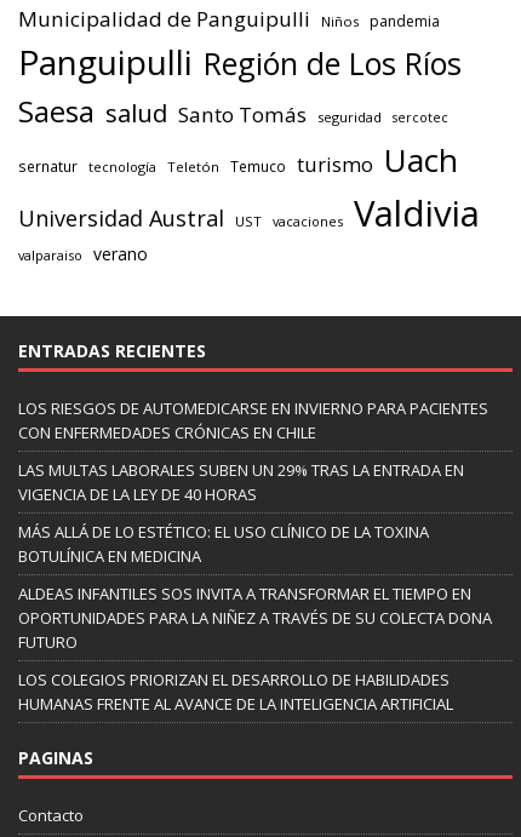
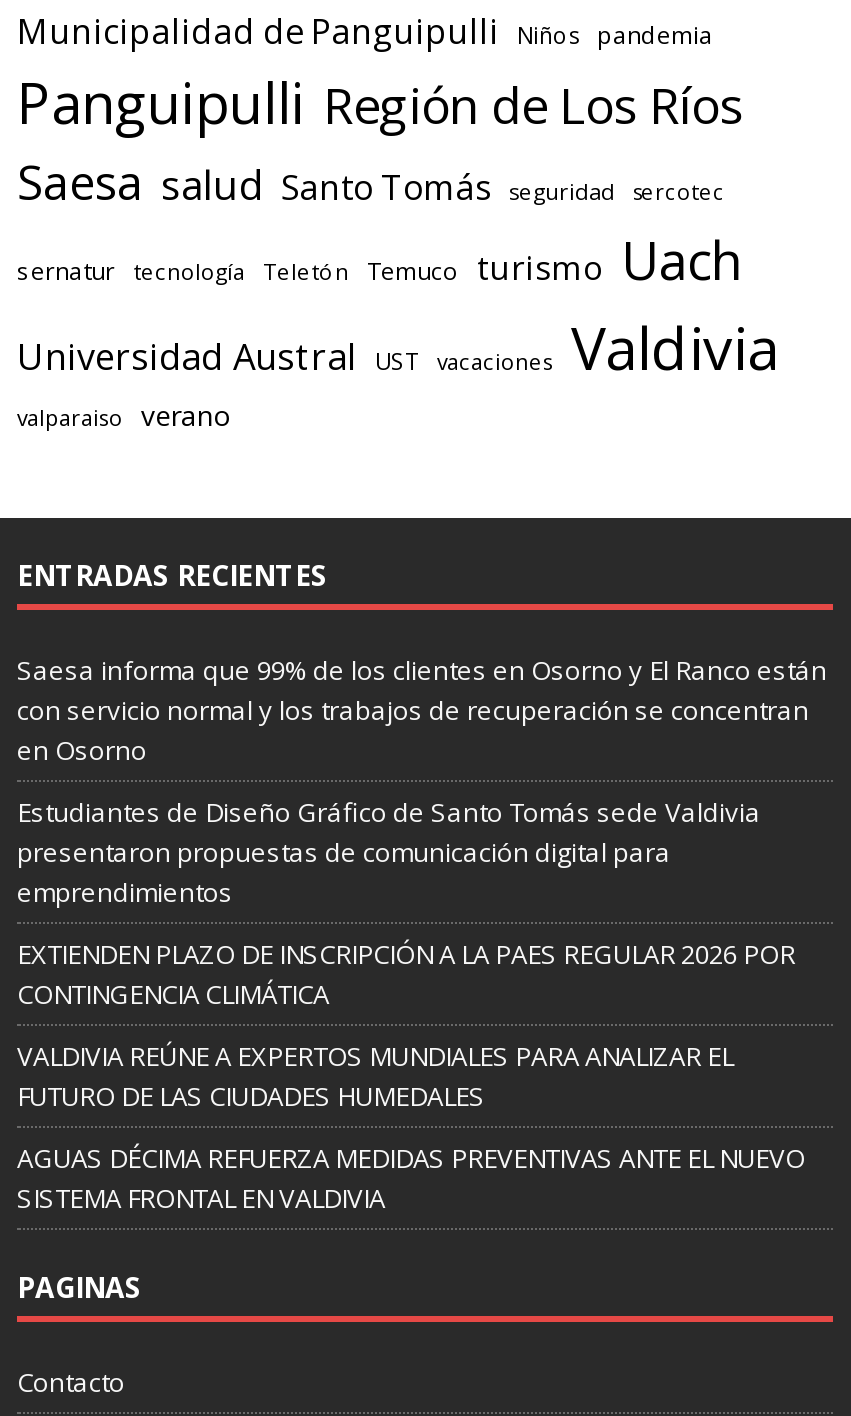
- LOS RIESGOS DE AUTOMEDICARSE EN INVIERNO PARA PACIENTES
- CON ENFERMEDADES CRÓNICAS EN CHILE
+ Saesa informa que 99% de los clientes en Osorno y El Ranco están
+ con servicio normal y los trabajos de recuperación se concentran
+ en Osorno

- LAS MULTAS LABORALES SUBEN UN 29% TRAS LA ENTRADA EN
- VIGENCIA DE LA LEY DE 40 HORAS
+ Estudiantes de Diseño Gráfico de Santo Tomás sede Valdivia
+ presentaron propuestas de comunicación digital para
+ emprendimientos

- MÁS ALLÁ DE LO ESTÉTICO: EL USO CLÍNICO DE LA TOXINA
- BOTULÍNICA EN MEDICINA
+ EXTIENDEN PLAZO DE INSCRIPCIÓN A LA PAES REGULAR 2026 POR
+ CONTINGENCIA CLIMÁTICA

- ALDEAS INFANTILES SOS INVITA A TRANSFORMAR EL TIEMPO EN
- OPORTUNIDADES PARA LA NIÑEZ A TRAVÉS DE SU COLECTA DONA
- FUTURO
+ VALDIVIA REÚNE A EXPERTOS MUNDIALES PARA ANALIZAR EL
+ FUTURO DE LAS CIUDADES HUMEDALES

- LOS COLEGIOS PRIORIZAN EL DESARROLLO DE HABILIDADES
- HUMANAS FRENTE AL AVANCE DE LA INTELIGENCIA ARTIFICIAL
+ AGUAS DÉCIMA REFUERZA MEDIDAS PREVENTIVAS ANTE EL NUEVO
+ SISTEMA FRONTAL EN VALDIVIA
